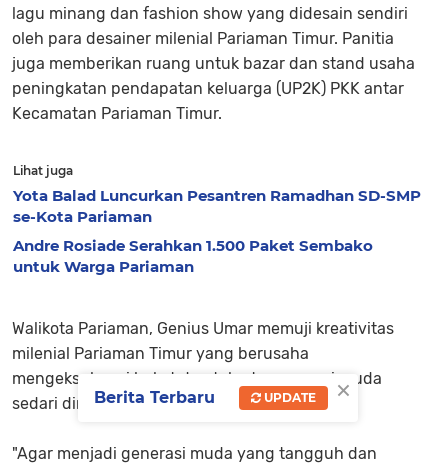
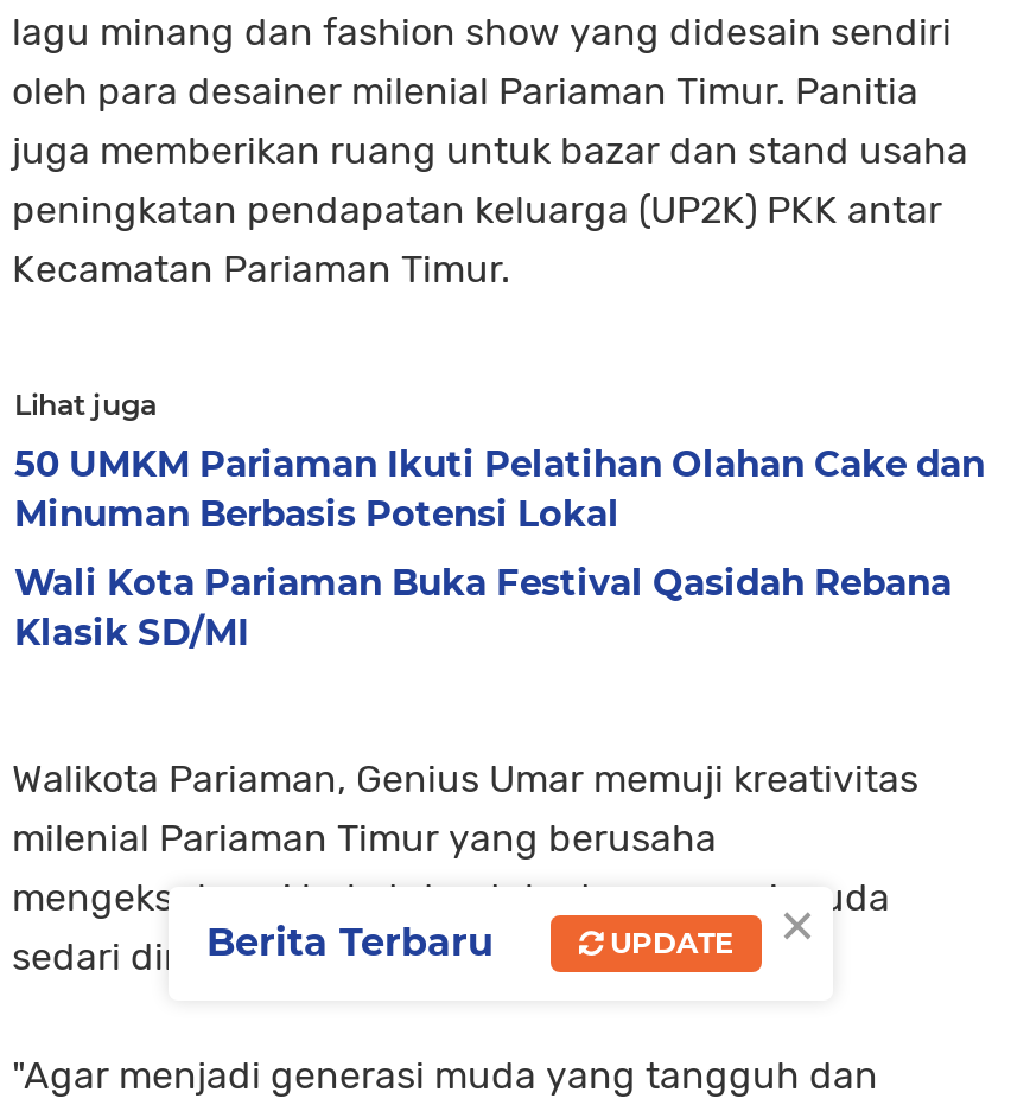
- Yota Balad Luncurkan Pesantren Ramadhan SD-SMP
- se-Kota Pariaman
+ 50 UMKM Pariaman Ikuti Pelatihan Olahan Cake dan
+ Minuman Berbasis Potensi Lokal

- Andre Rosiade Serahkan 1.500 Paket Sembako
- untuk Warga Pariaman
+ Wali Kota Pariaman Buka Festival Qasidah Rebana
+ Klasik SD/MI
